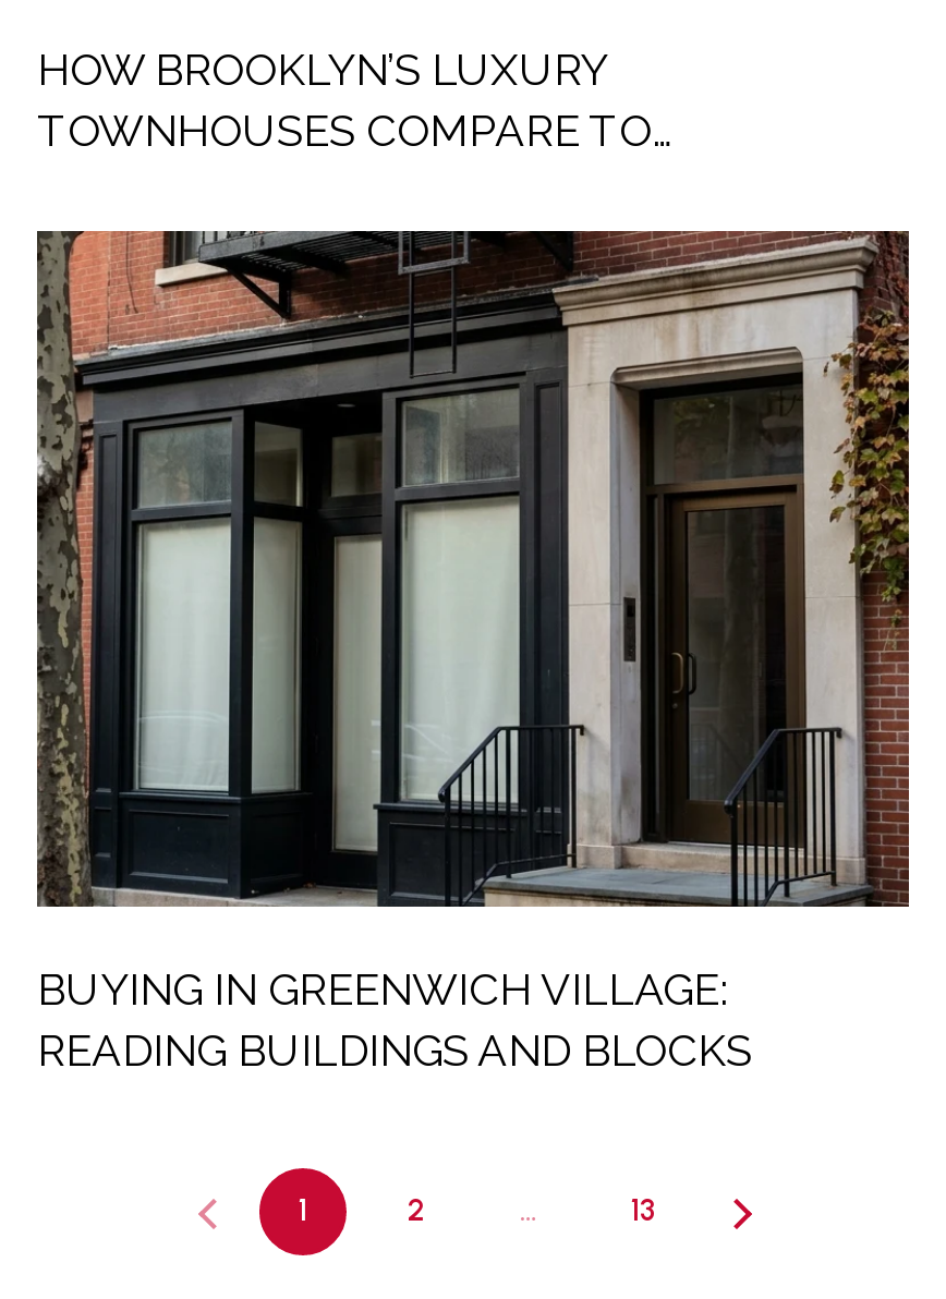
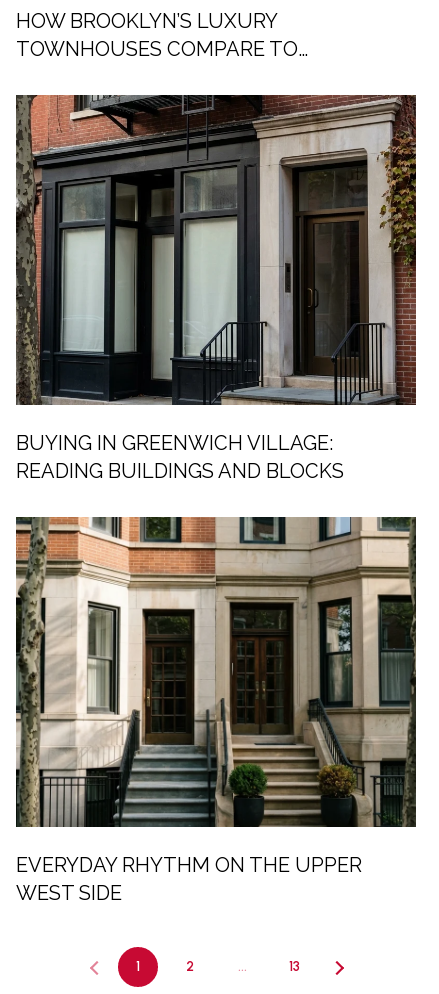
+ [image]
+ EVERYDAY RHYTHM ON THE UPPER
+ WEST SIDE
